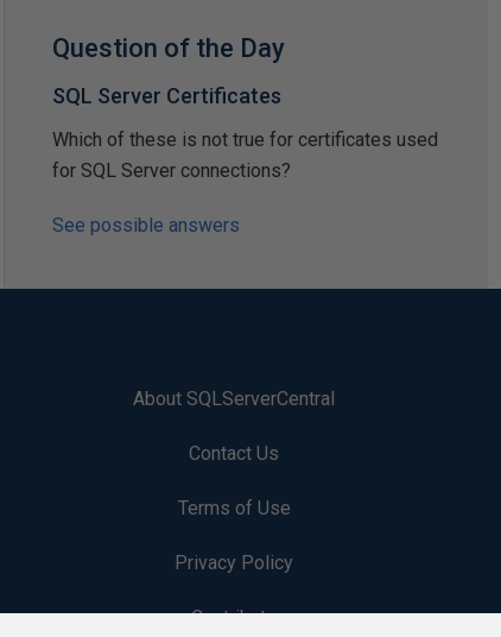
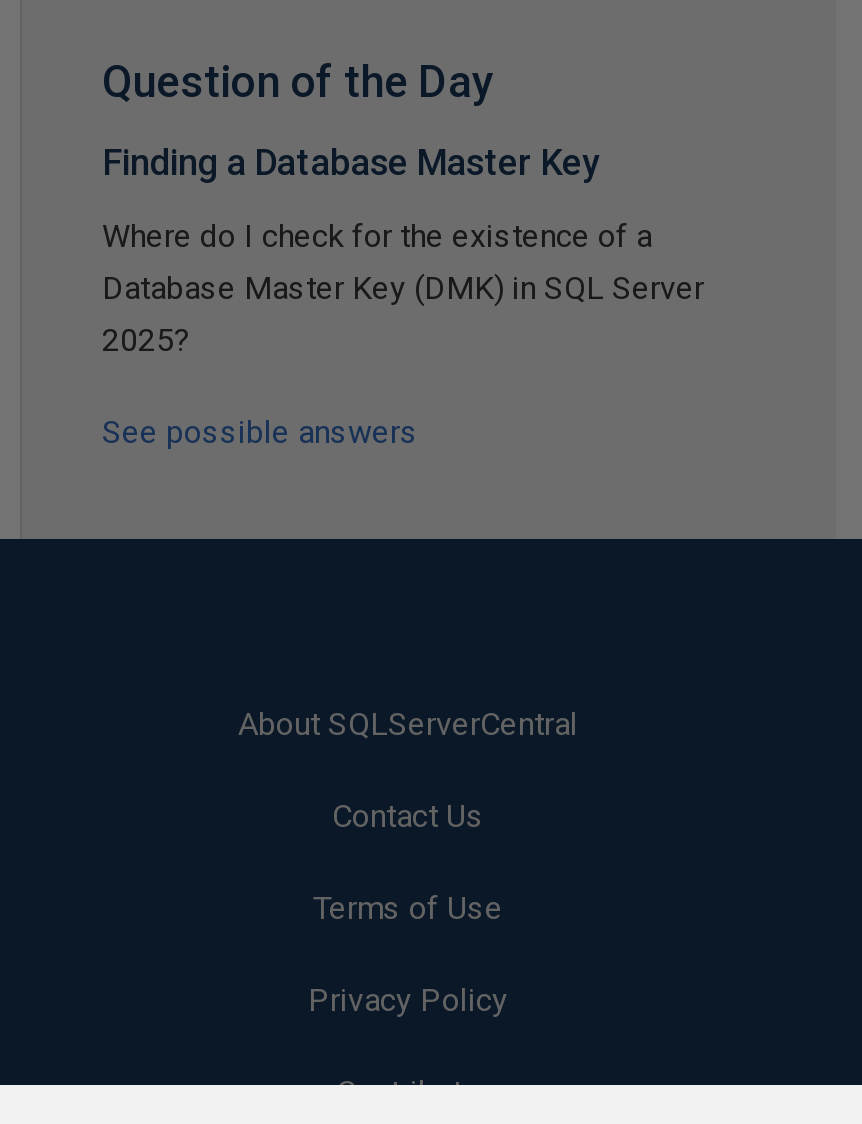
- SQL Server Certificates
+ Finding a Database Master Key

- Which of these is not true for certificates used
- for SQL Server connections?
+ Where do I check for the existence of a
+ Database Master Key (DMK) in SQL Server
+ 2025?
